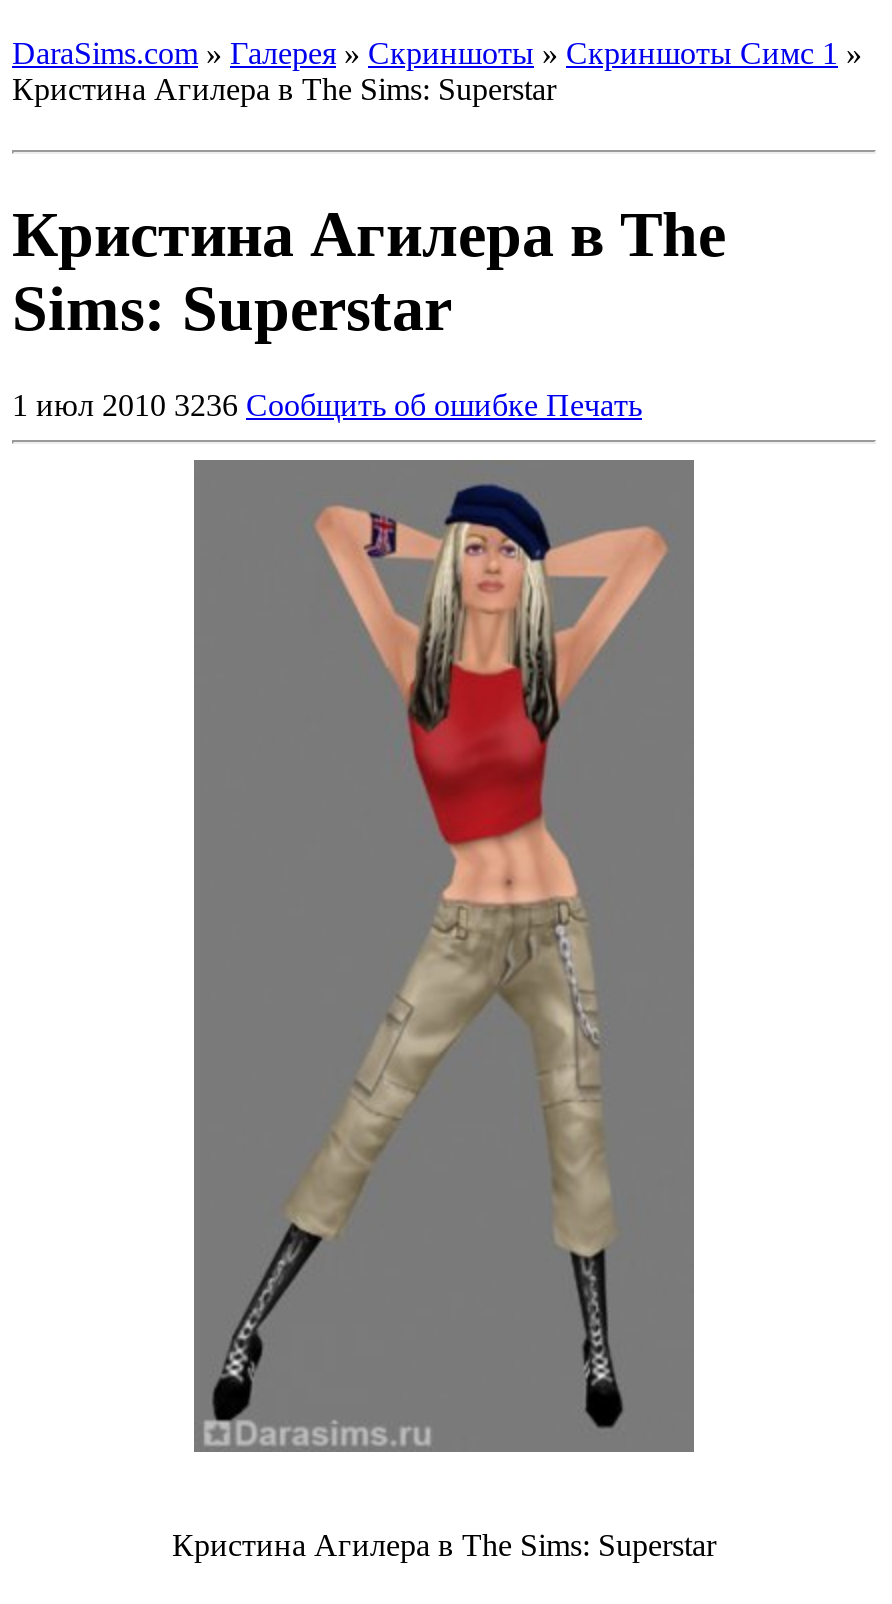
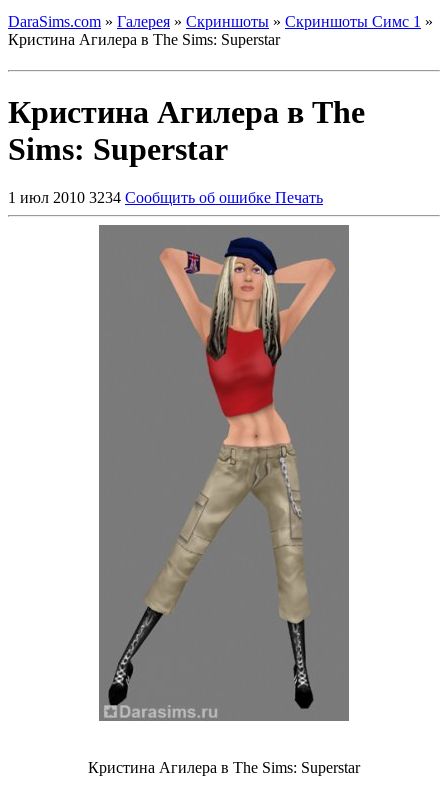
- 1 июл 2010 3236 Сообщить об ошибке Печать
+ 1 июл 2010 3234 Сообщить об ошибке Печать
